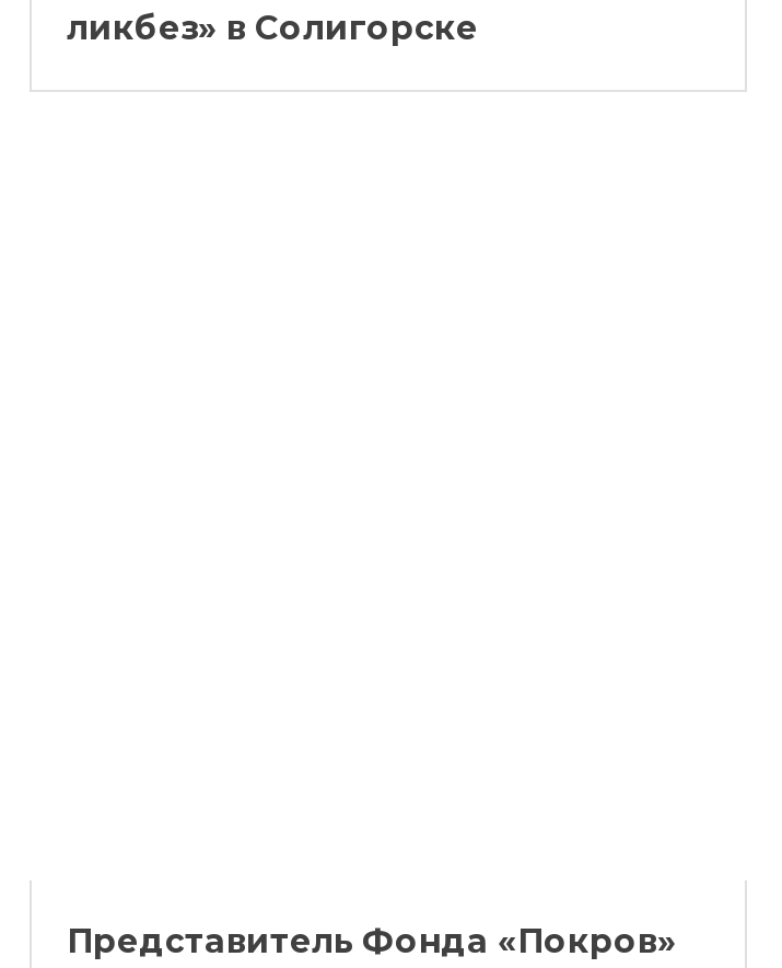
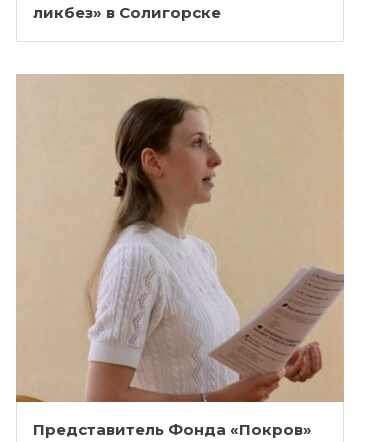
+ [image]
